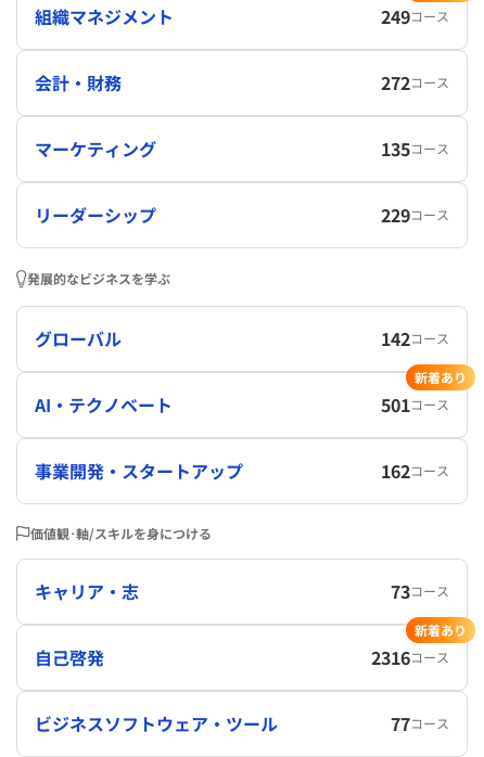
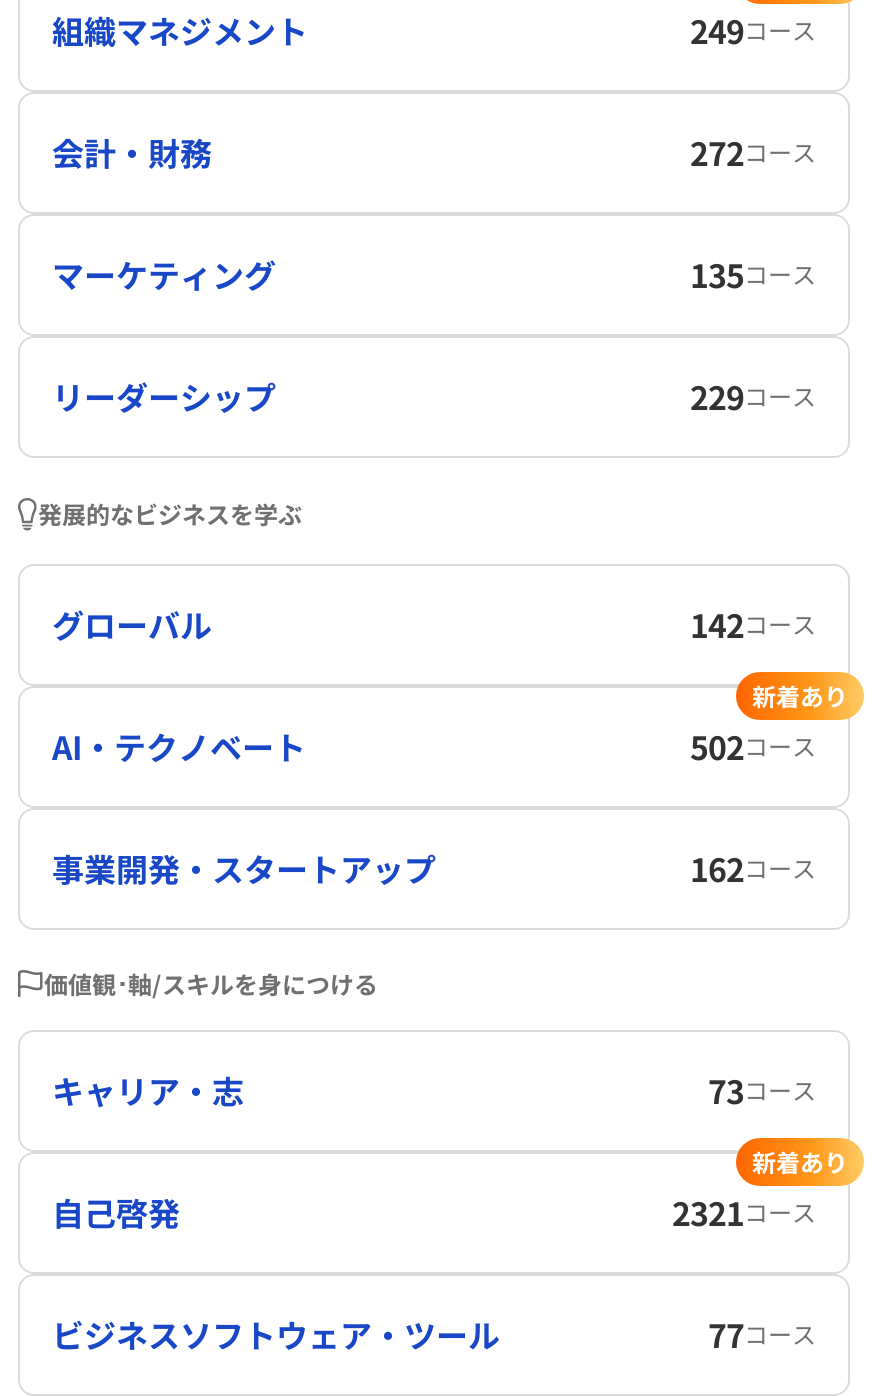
- 501コース
+ 502コース

- 2316コース
+ 2321コース
